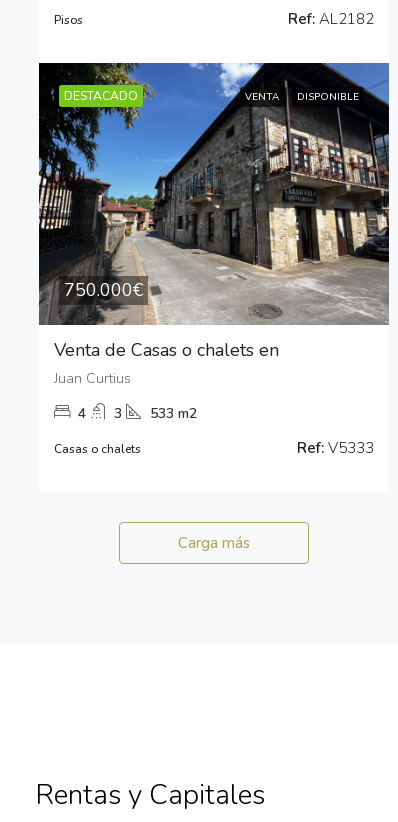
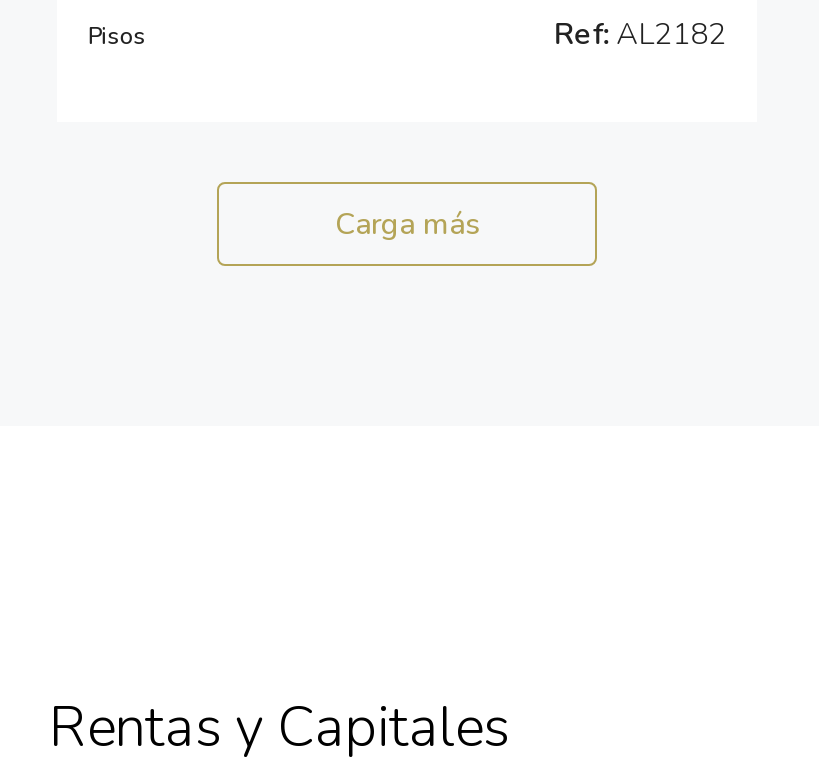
- [image]
- DESTACADO
- VENTA
- DISPONIBLE

- 750.000€
- Venta de Casas o chalets en
- Juan Curtius
- 4
- 3
- 533 m2
- Casas o chalets
- Ref: V5333
